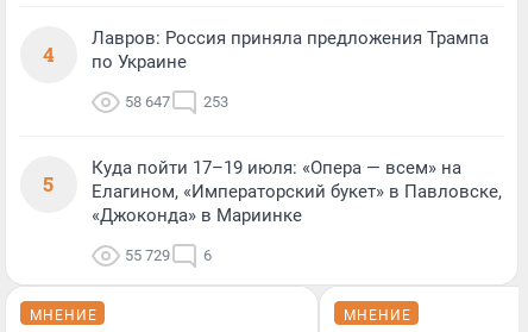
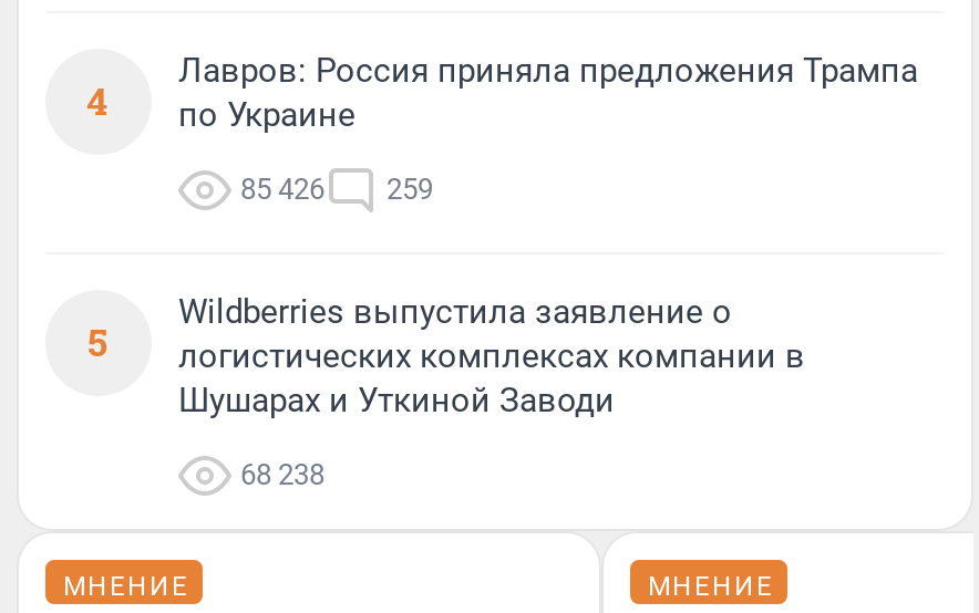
- 58 647
+ 85 426

- 253
+ 259

- Куда пойти 17–19 июля: «Опера — всем» на
- Елагином, «Императорский букет» в Павловске,
- «Джоконда» в Мариинке
+ Wildberries выпустила заявление о
+ логистических комплексах компании в
+ Шушарах и Уткиной Заводи

- 55 729
- 6
+ 68 238
